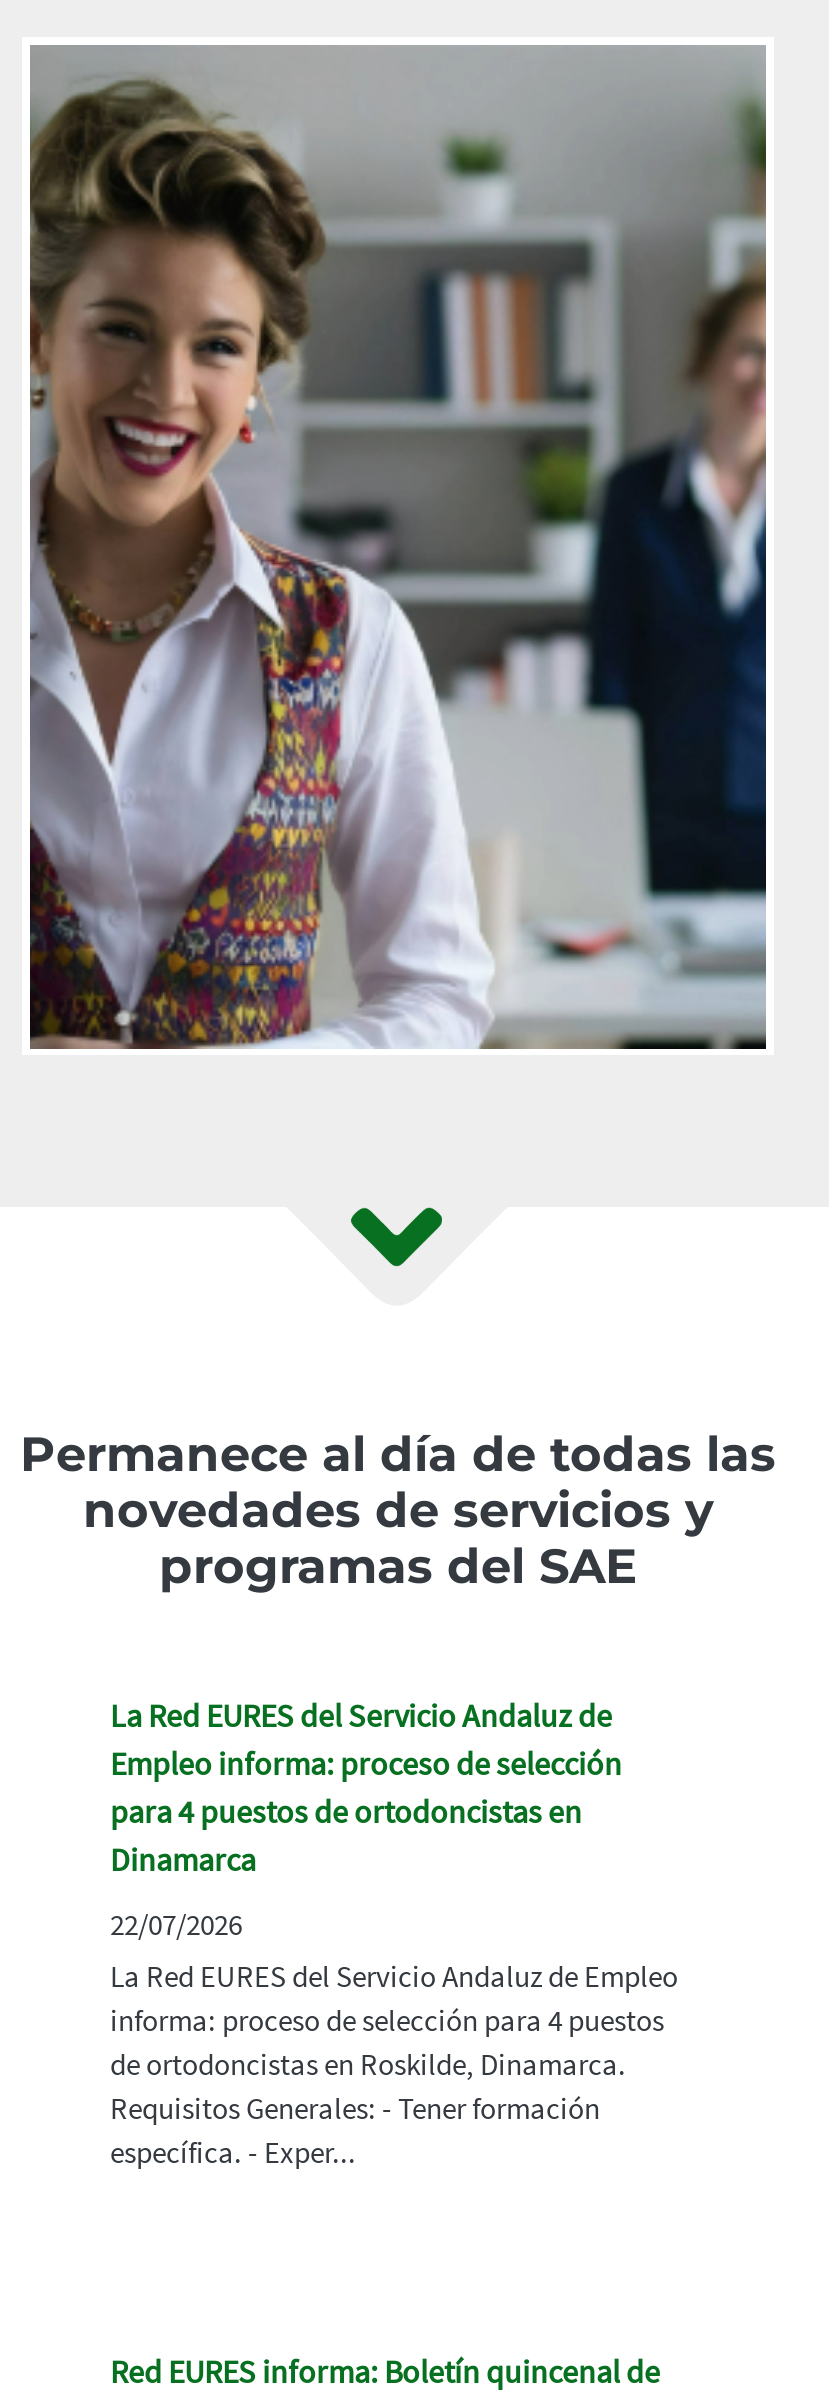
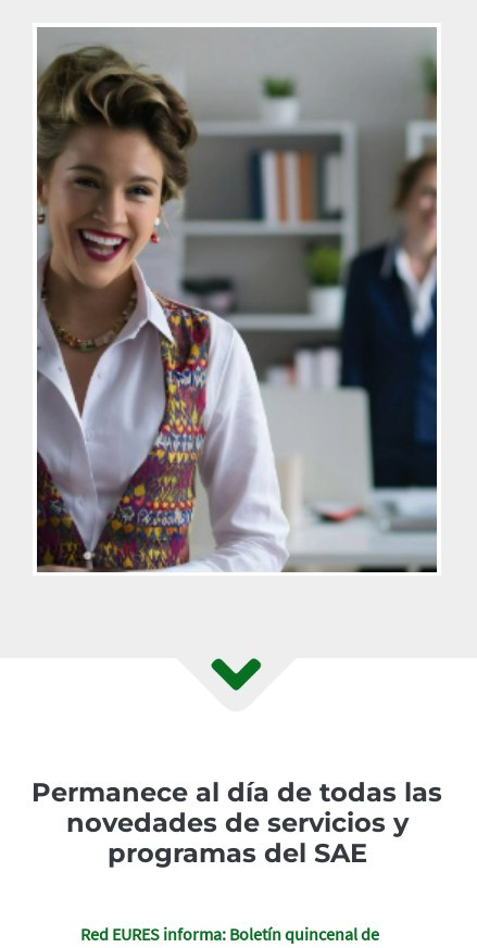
- La Red EURES del Servicio Andaluz de
- Empleo informa: proceso de selección
- para 4 puestos de ortodoncistas en
- Dinamarca
- 22/07/2026
- La Red EURES del Servicio Andaluz de Empleo
- informa: proceso de selección para 4 puestos
- de ortodoncistas en Roskilde, Dinamarca.
- Requisitos Generales: - Tener formación
- específica. - Exper...
